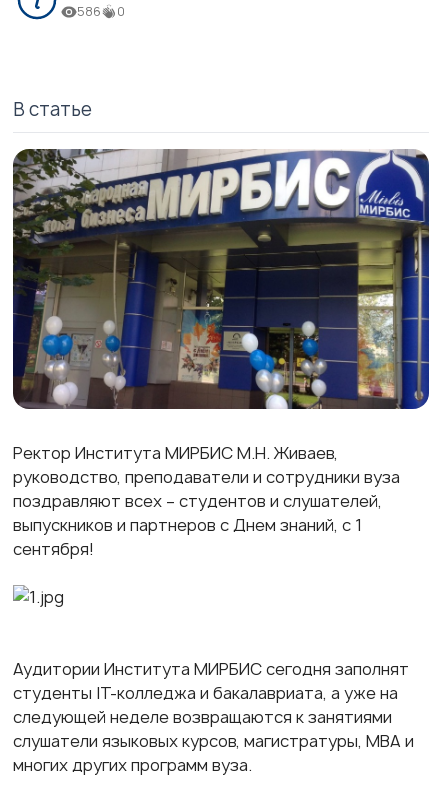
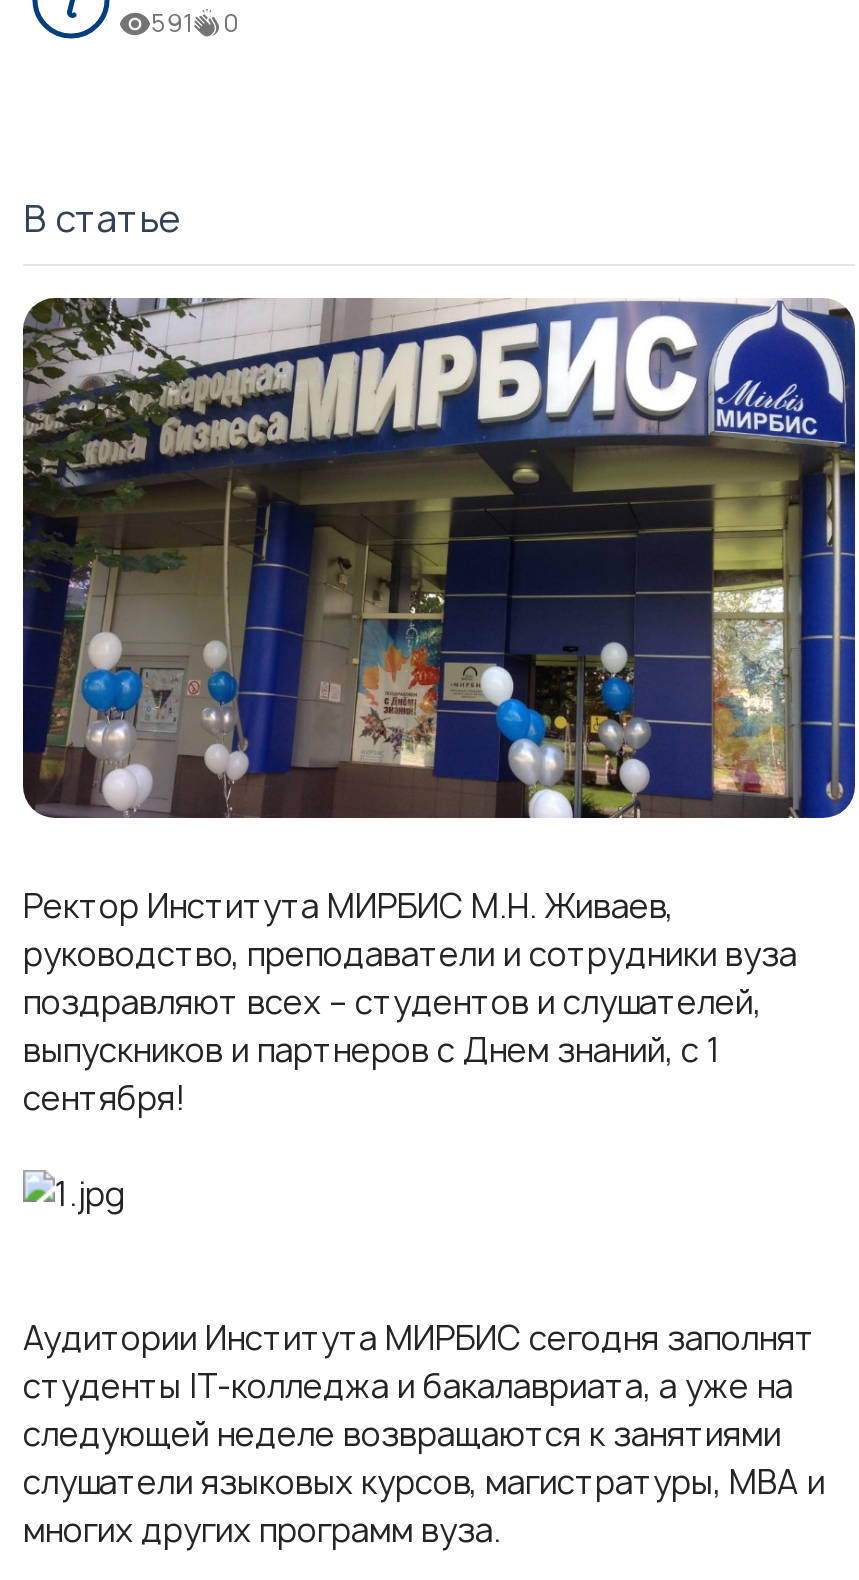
- 586 0
+ 591 0
